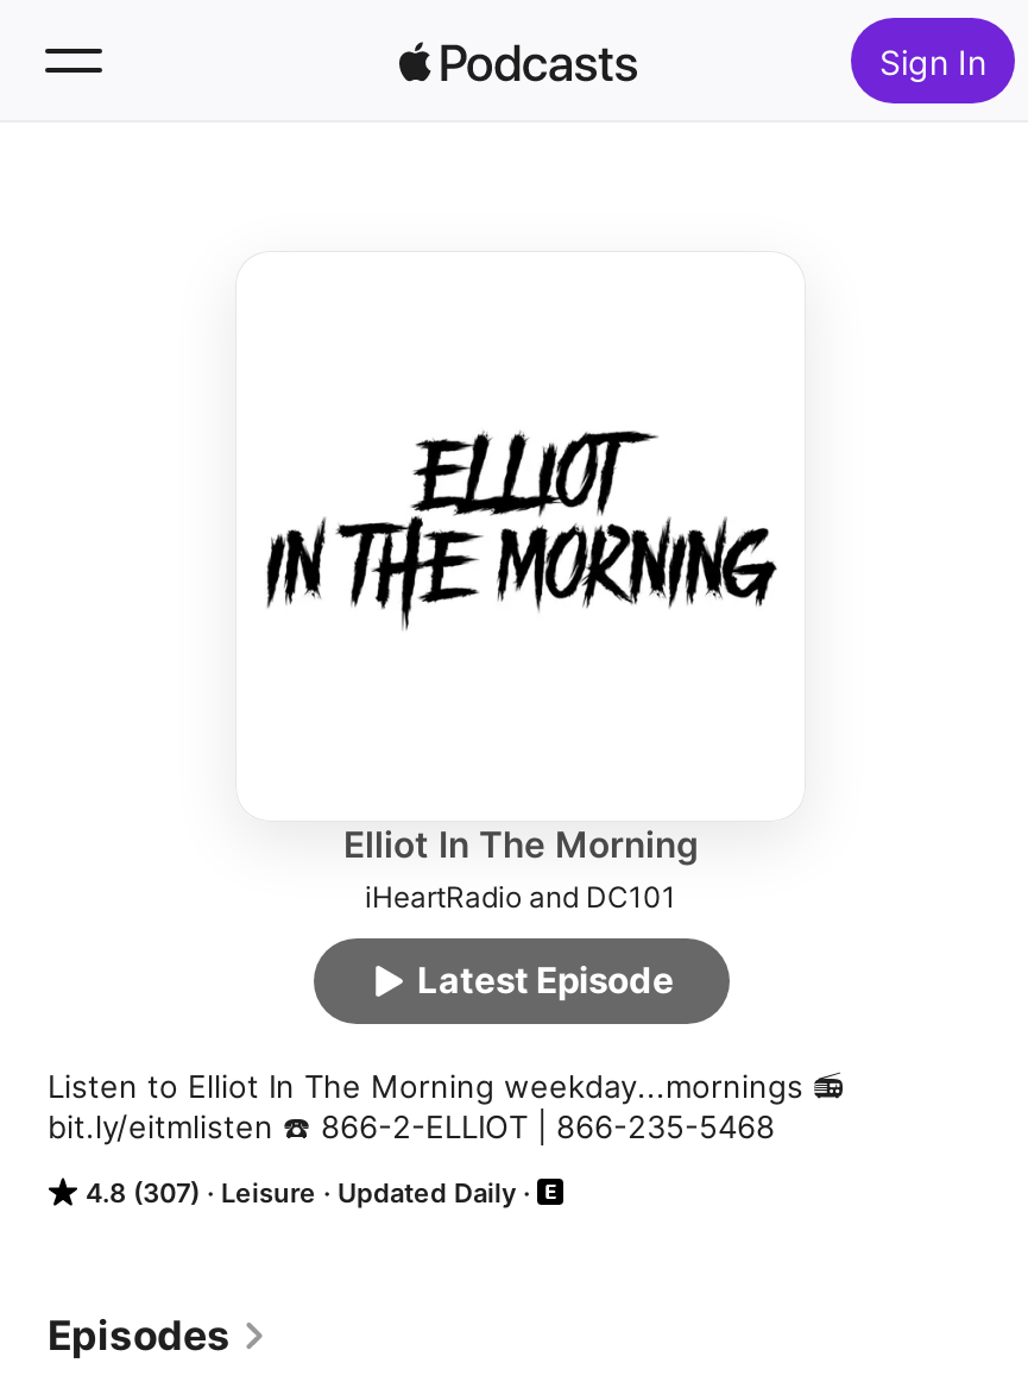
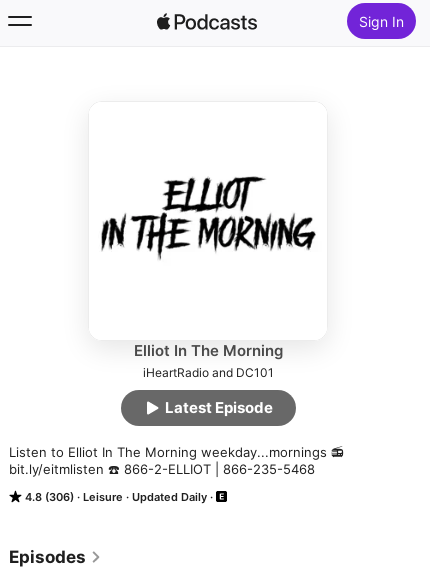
- 4.8 (307) Leisure Updated Daily
+ 4.8 (306) Leisure Updated Daily
